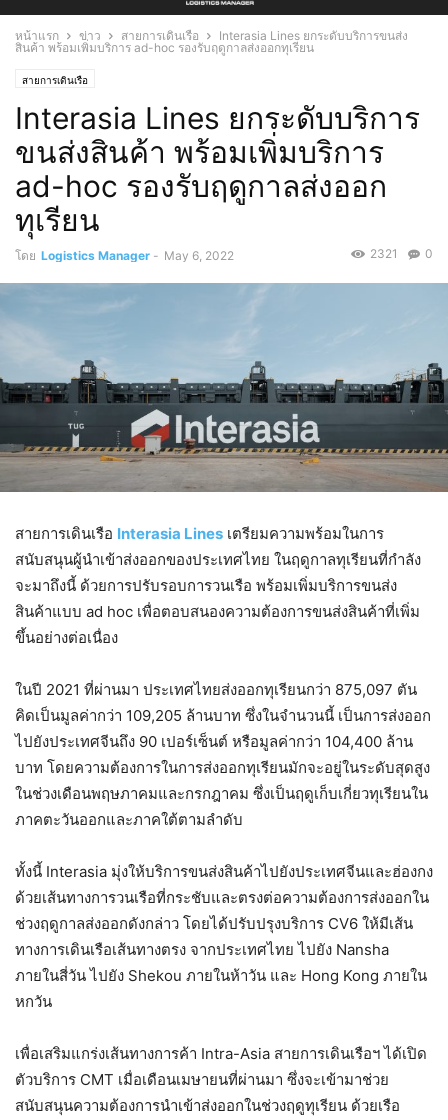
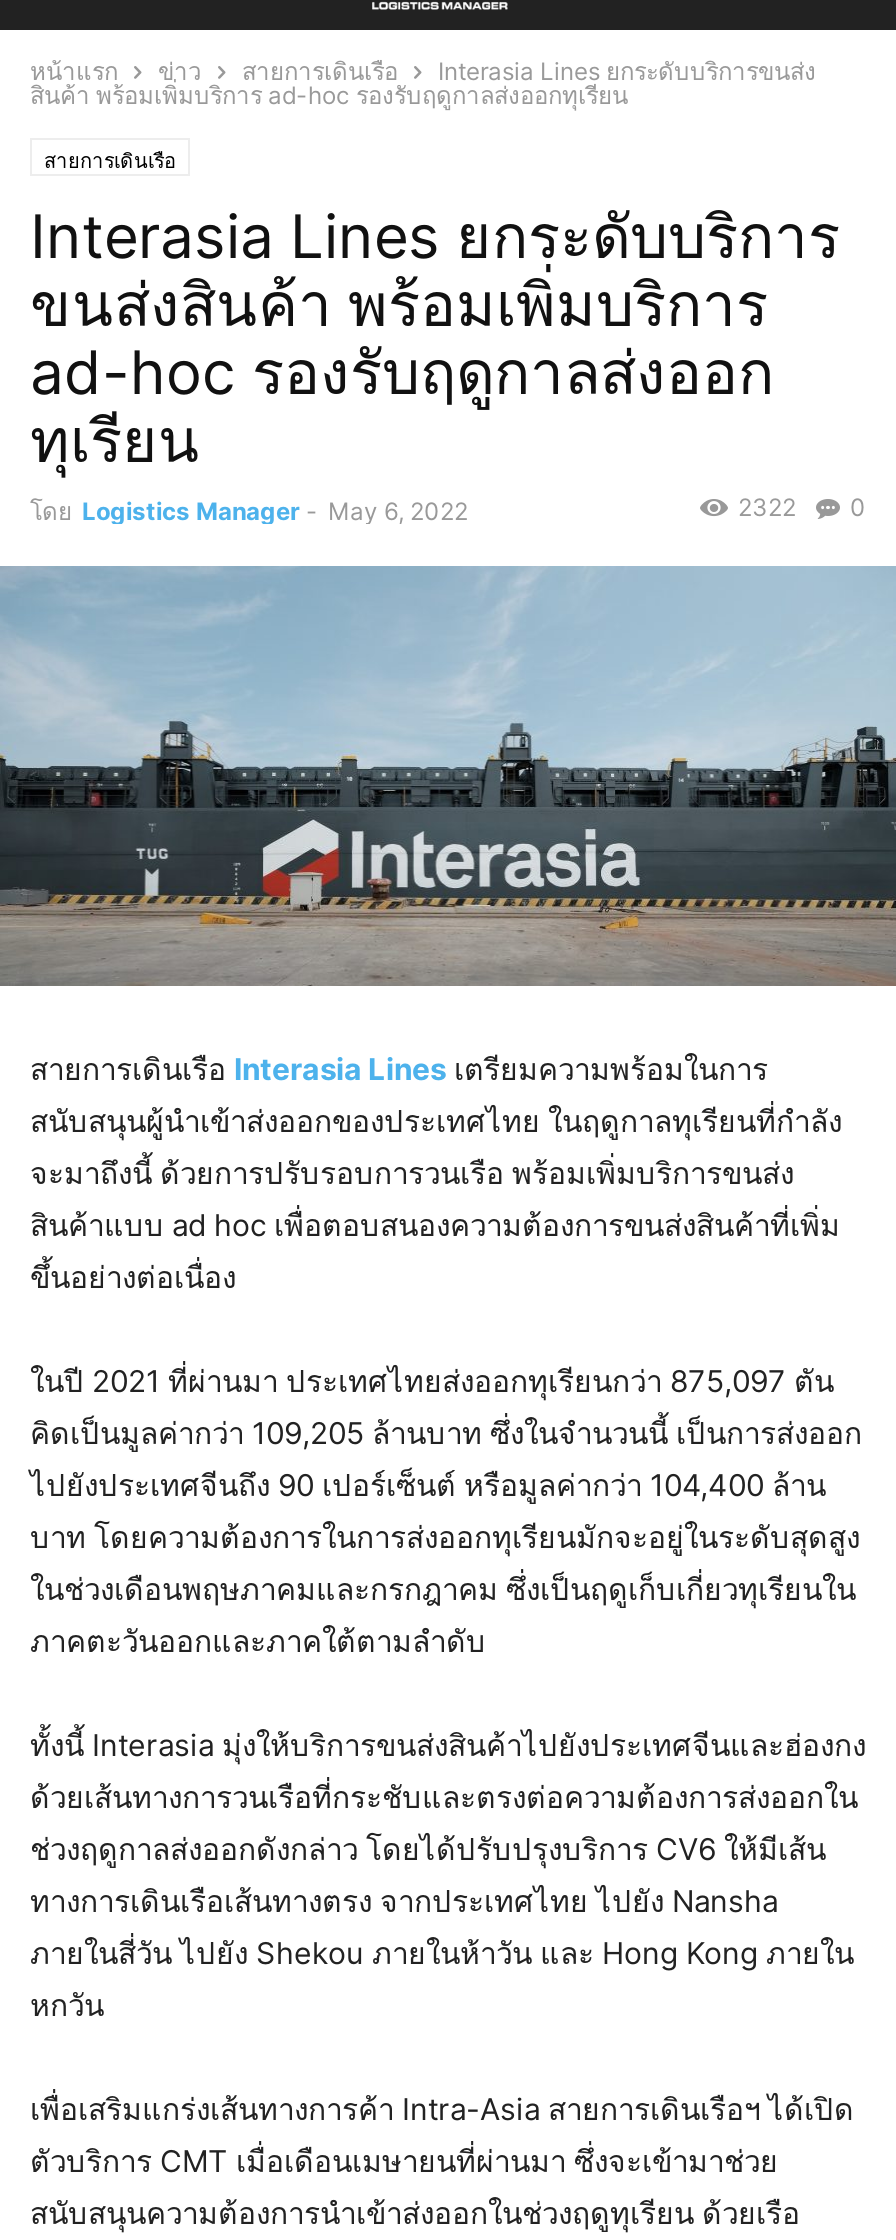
- 2321 0
+ 2322 0
